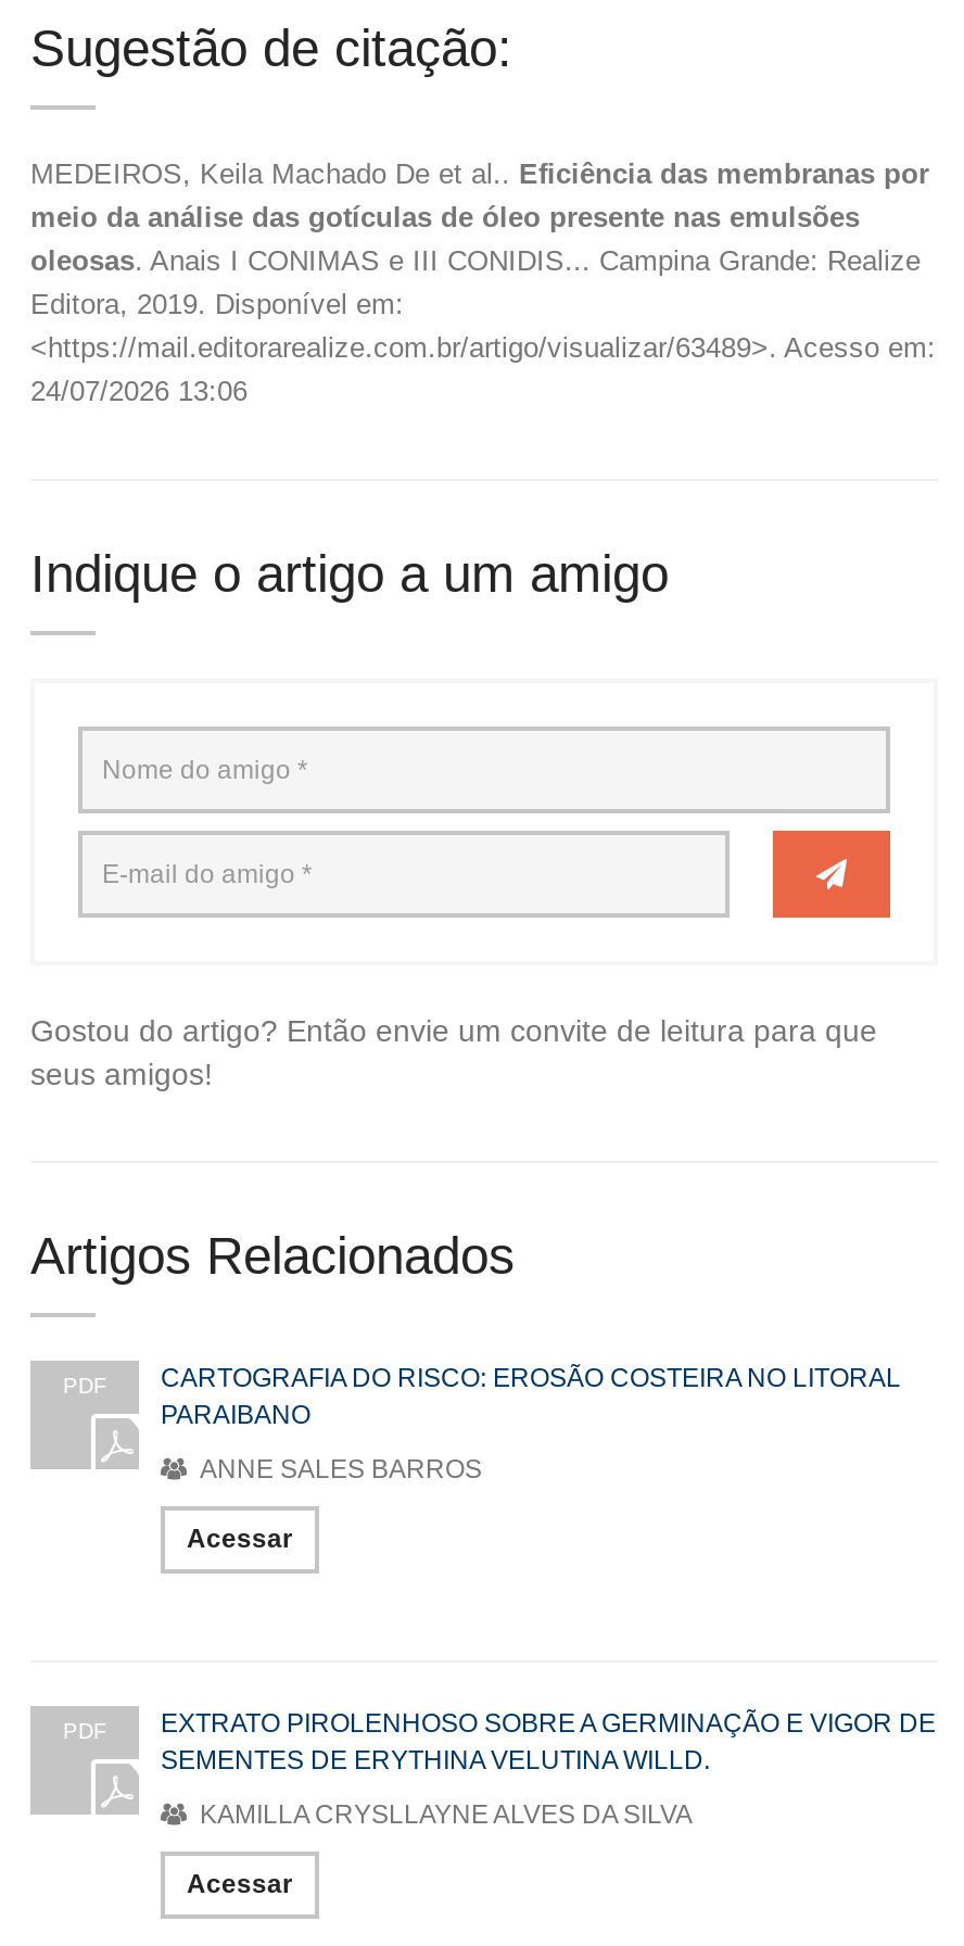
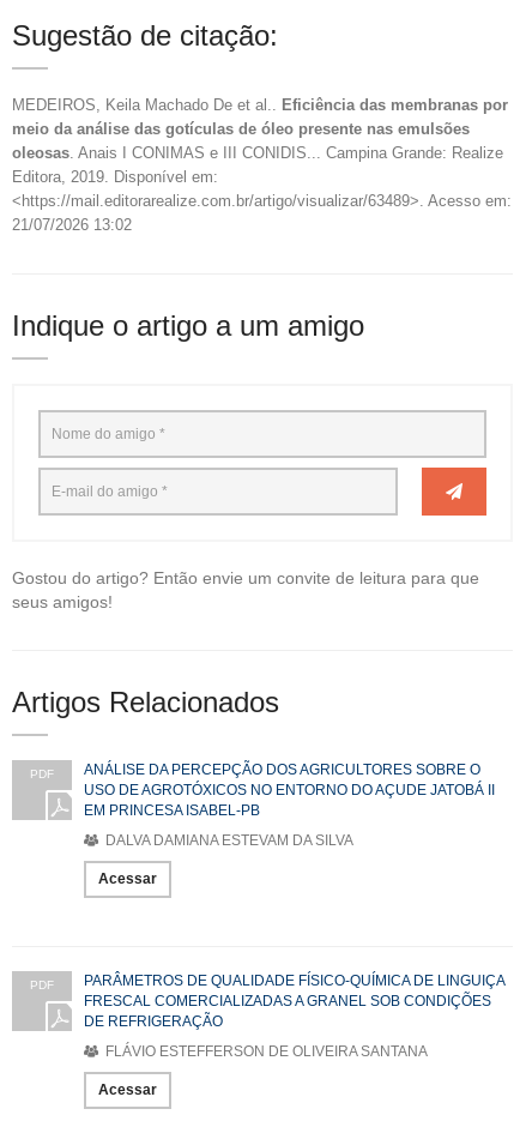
- 24/07/2026 13:06
+ 21/07/2026 13:02

- CARTOGRAFIA DO RISCO: EROSÃO COSTEIRA NO LITORAL
- PARAIBANO
+ ANÁLISE DA PERCEPÇÃO DOS AGRICULTORES SOBRE O
+ USO DE AGROTÓXICOS NO ENTORNO DO AÇUDE JATOBÁ II
+ EM PRINCESA ISABEL-PB

- ANNE SALES BARROS
+ DALVA DAMIANA ESTEVAM DA SILVA

- EXTRATO PIROLENHOSO SOBRE A GERMINAÇÃO E VIGOR DE
- SEMENTES DE ERYTHINA VELUTINA WILLD.
+ PARÂMETROS DE QUALIDADE FÍSICO-QUÍMICA DE LINGUIÇA
+ FRESCAL COMERCIALIZADAS A GRANEL SOB CONDIÇÕES
+ DE REFRIGERAÇÃO

- KAMILLA CRYSLLAYNE ALVES DA SILVA
+ FLÁVIO ESTEFFERSON DE OLIVEIRA SANTANA
